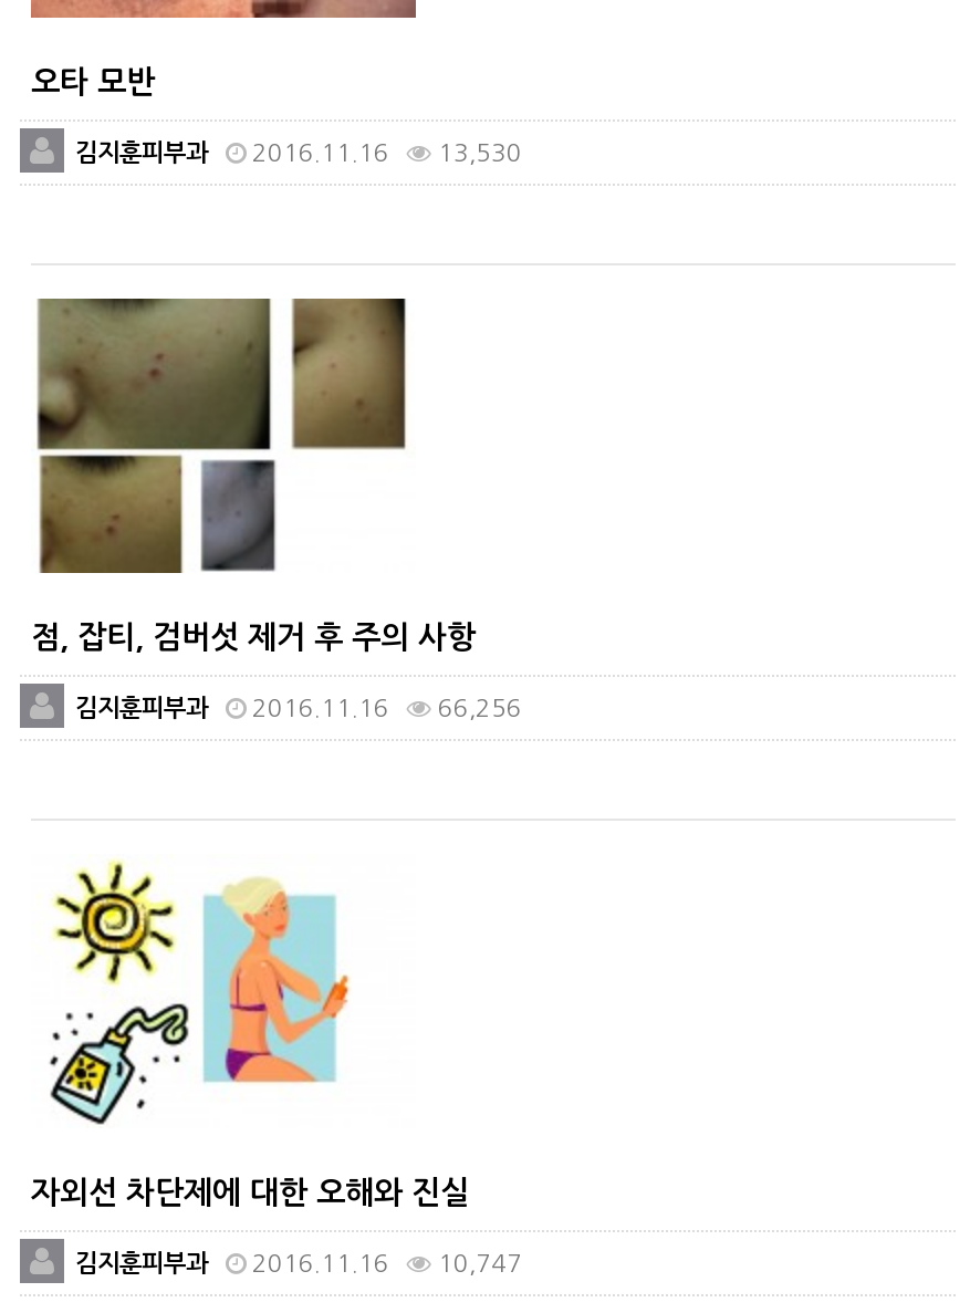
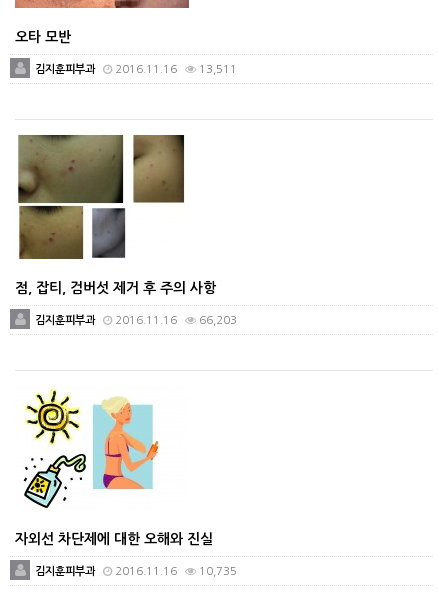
- 김지훈피부과 2016.11.16 13,530
+ 김지훈피부과 2016.11.16 13,511

- 김지훈피부과 2016.11.16 66,256
+ 김지훈피부과 2016.11.16 66,203

- 김지훈피부과 2016.11.16 10,747
+ 김지훈피부과 2016.11.16 10,735
